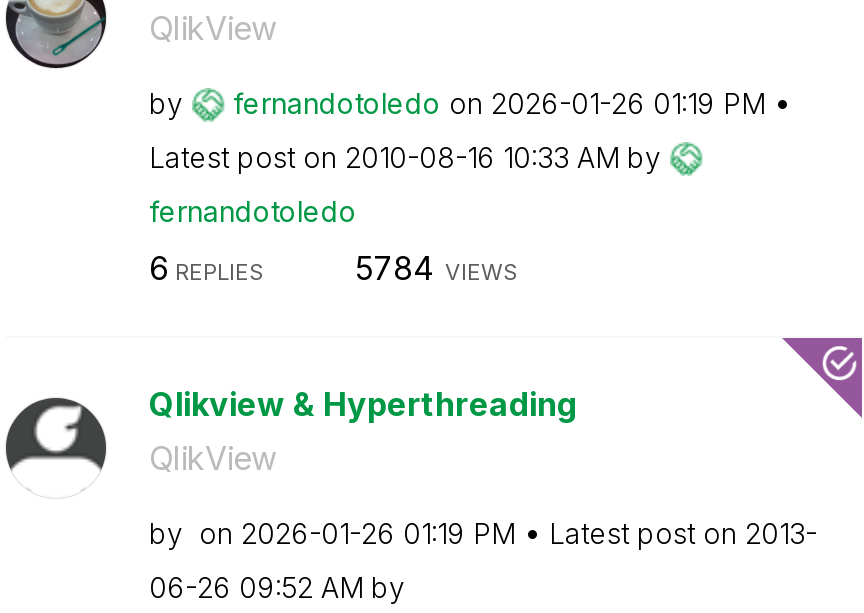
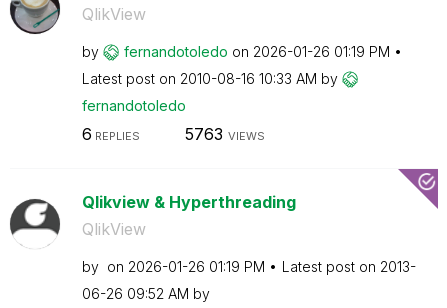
- 5784 VIEWS
+ 5763 VIEWS
